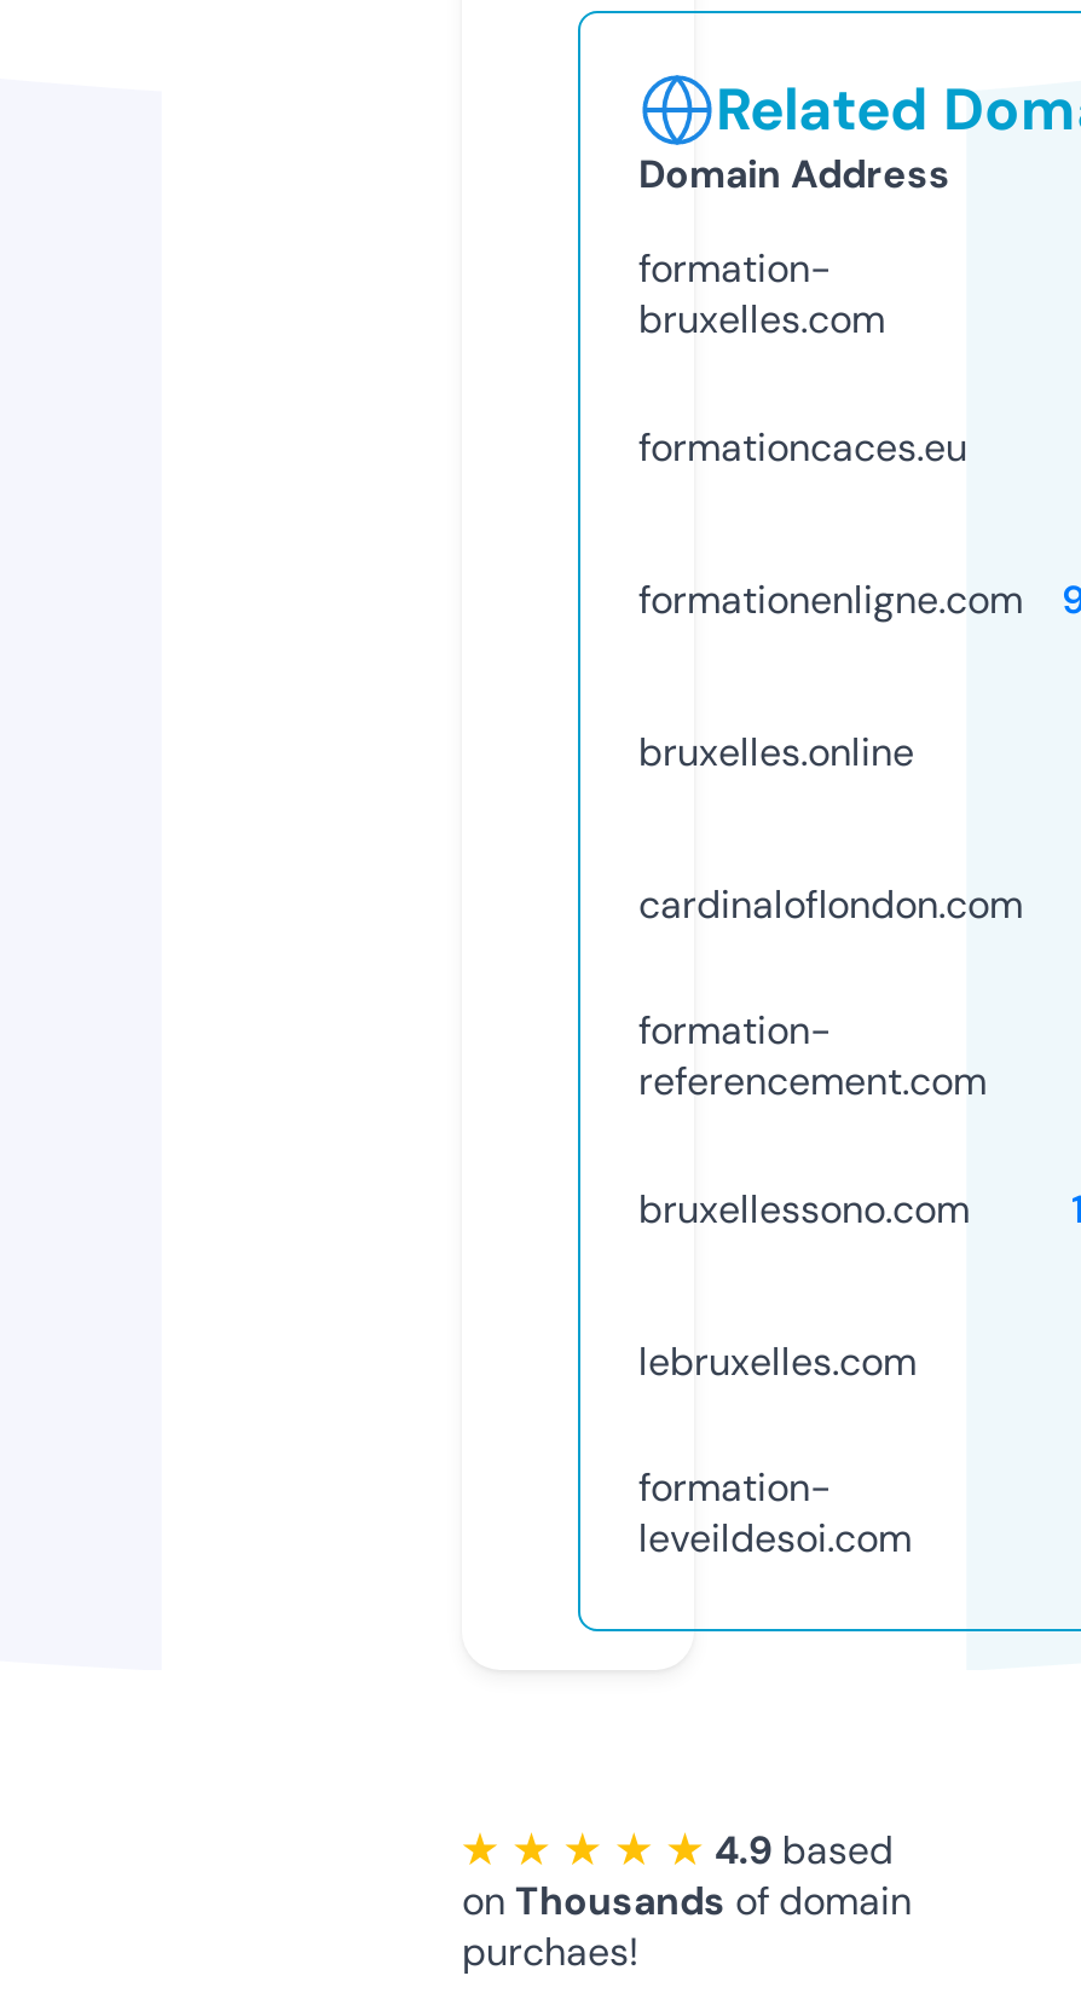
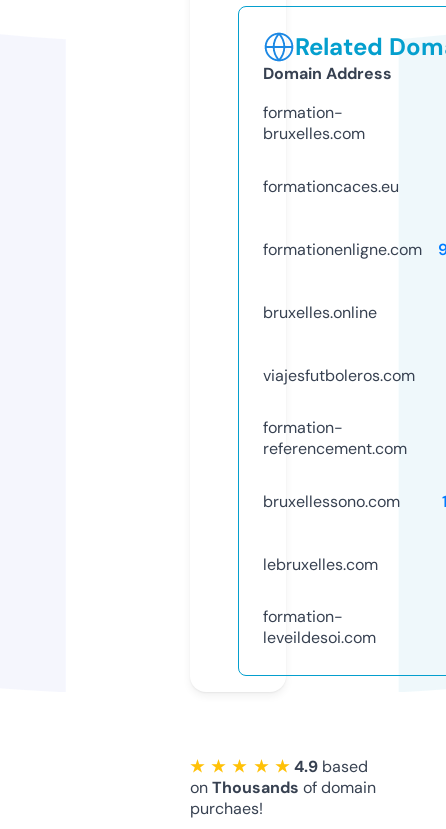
- cardinaloflondon.com
+ viajesfutboleros.com
